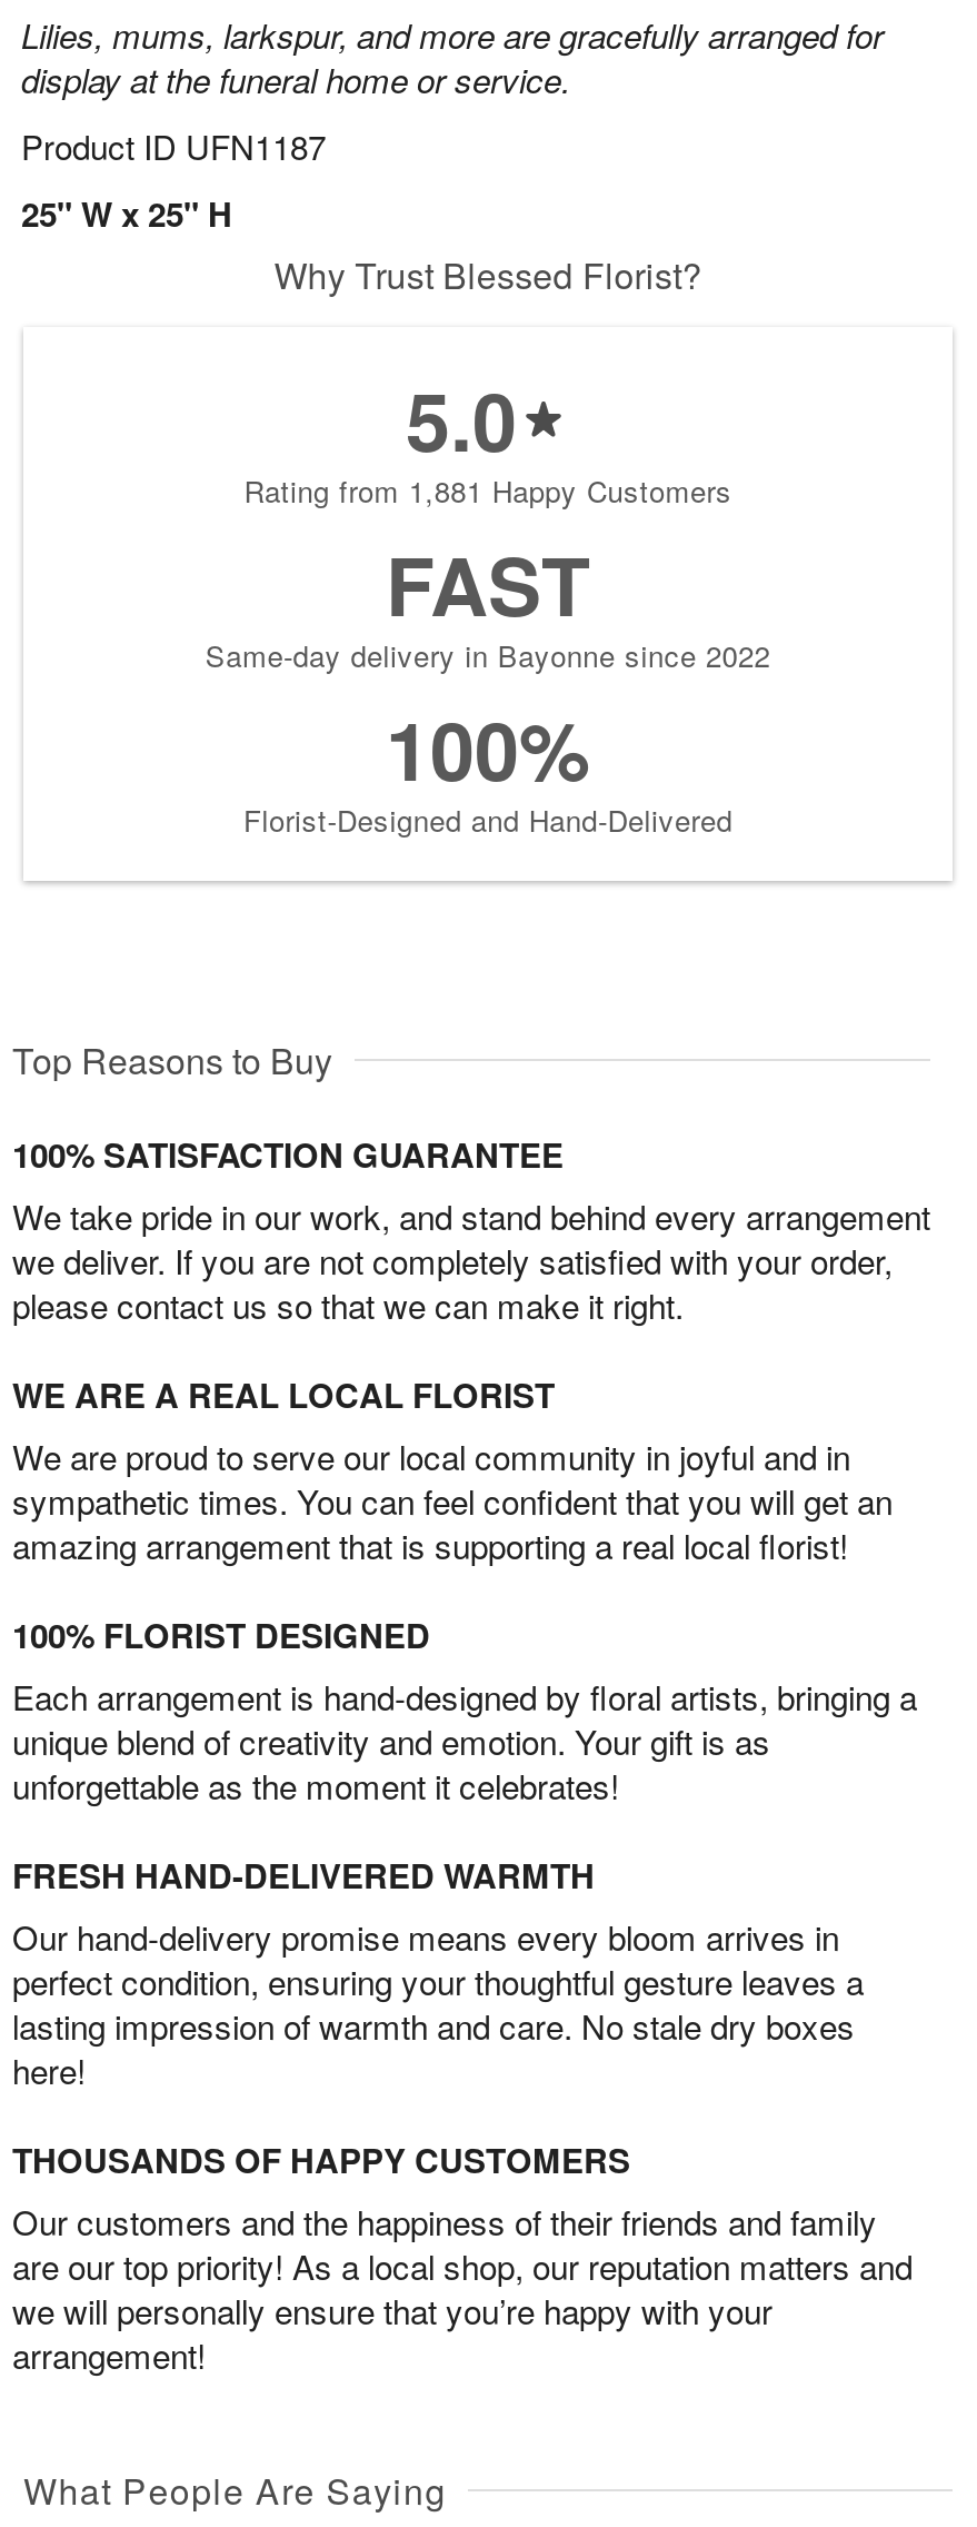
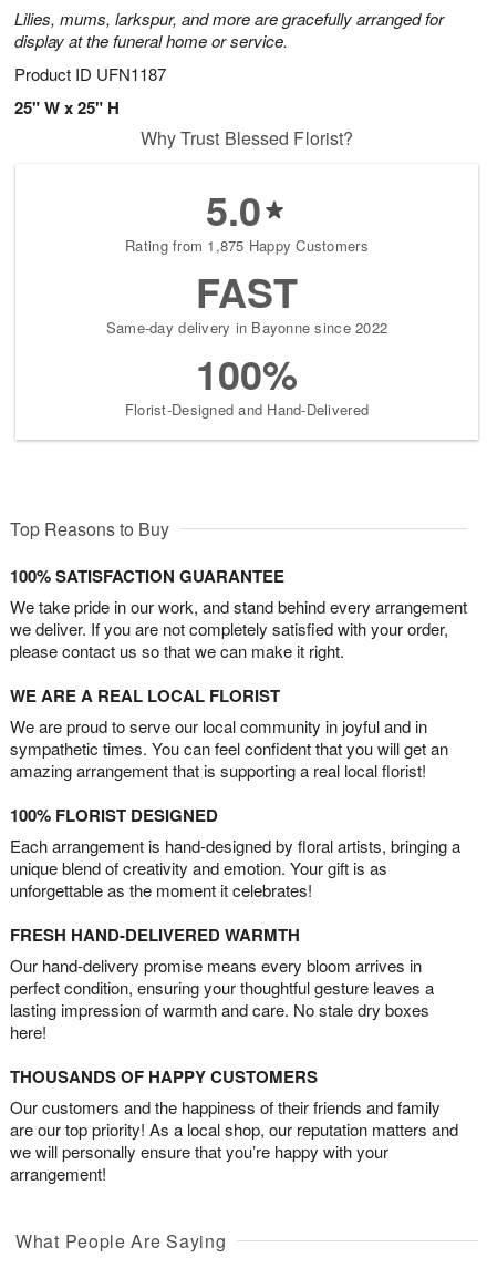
- Rating from 1,881 Happy Customers
+ Rating from 1,875 Happy Customers
